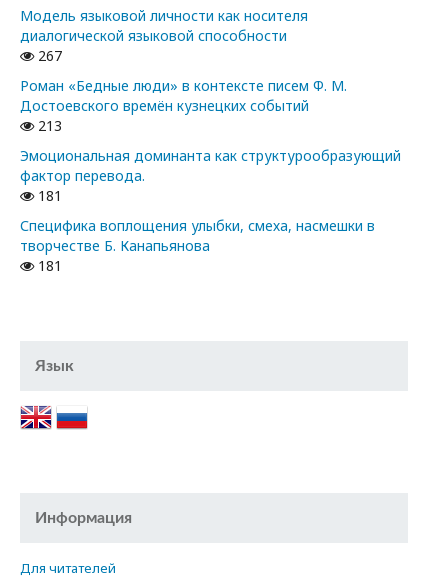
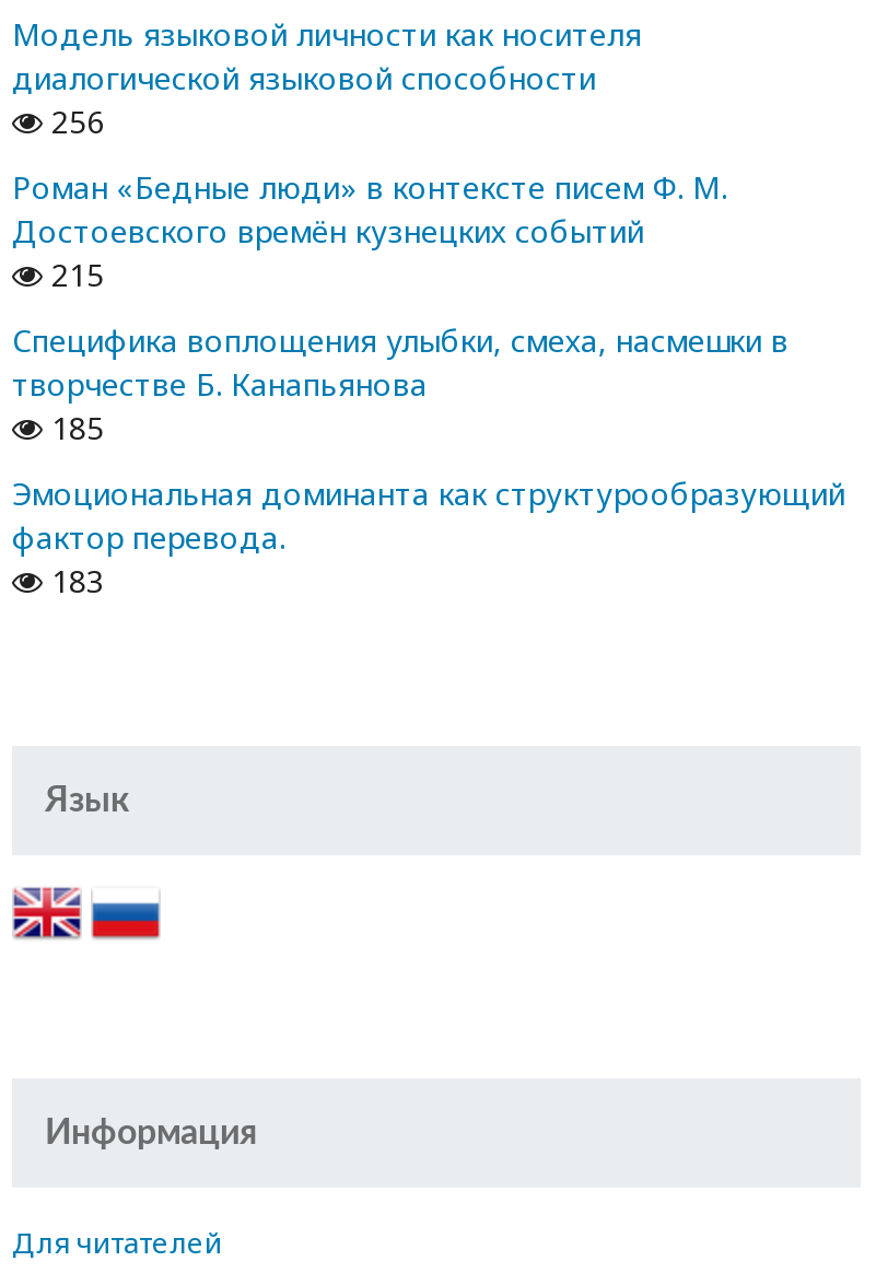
- 267
+ 256

- 213
+ 215
+ 185

moved down: Эмоциональная доминанта как структурообразующий | фактор перевода.

- 181
- 181
+ 183

moved up: Специфика воплощения улыбки, смеха, насмешки в | творчестве Б. Канапьянова
